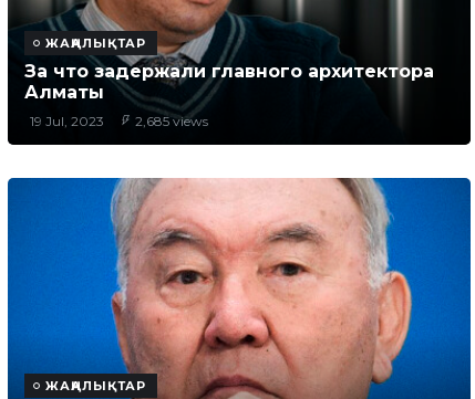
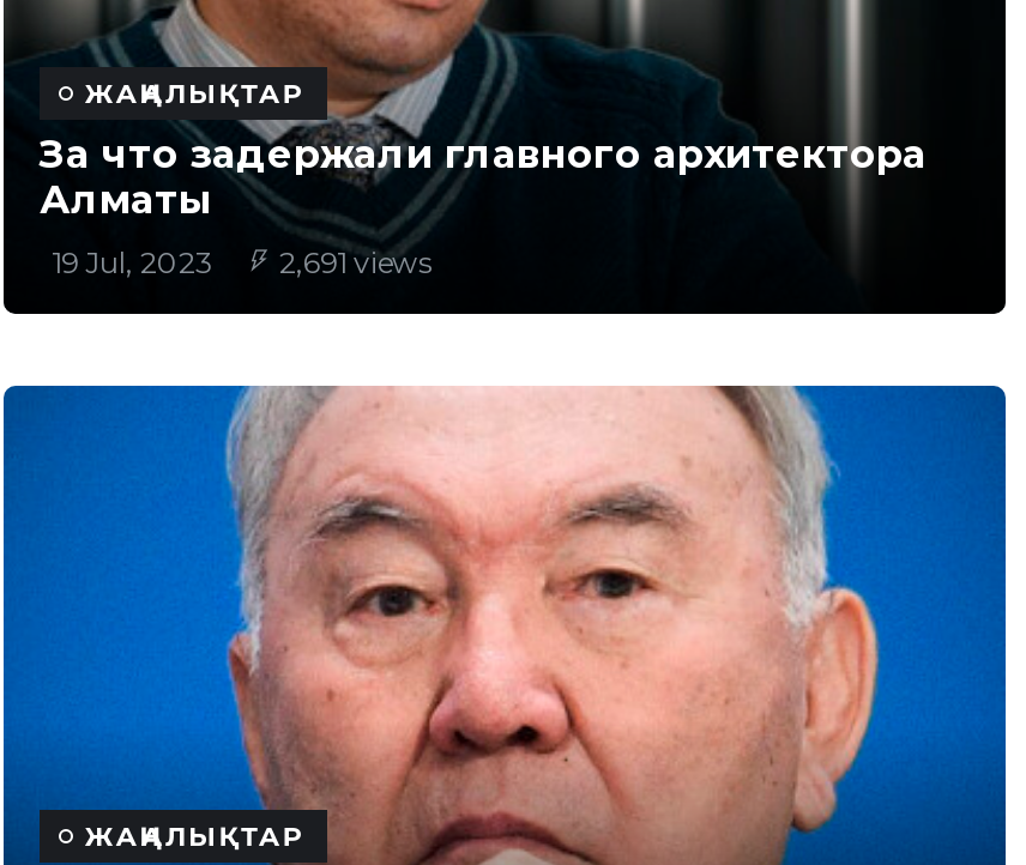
- 19 Jul, 2023 2,685 views
+ 19 Jul, 2023 2,691 views
